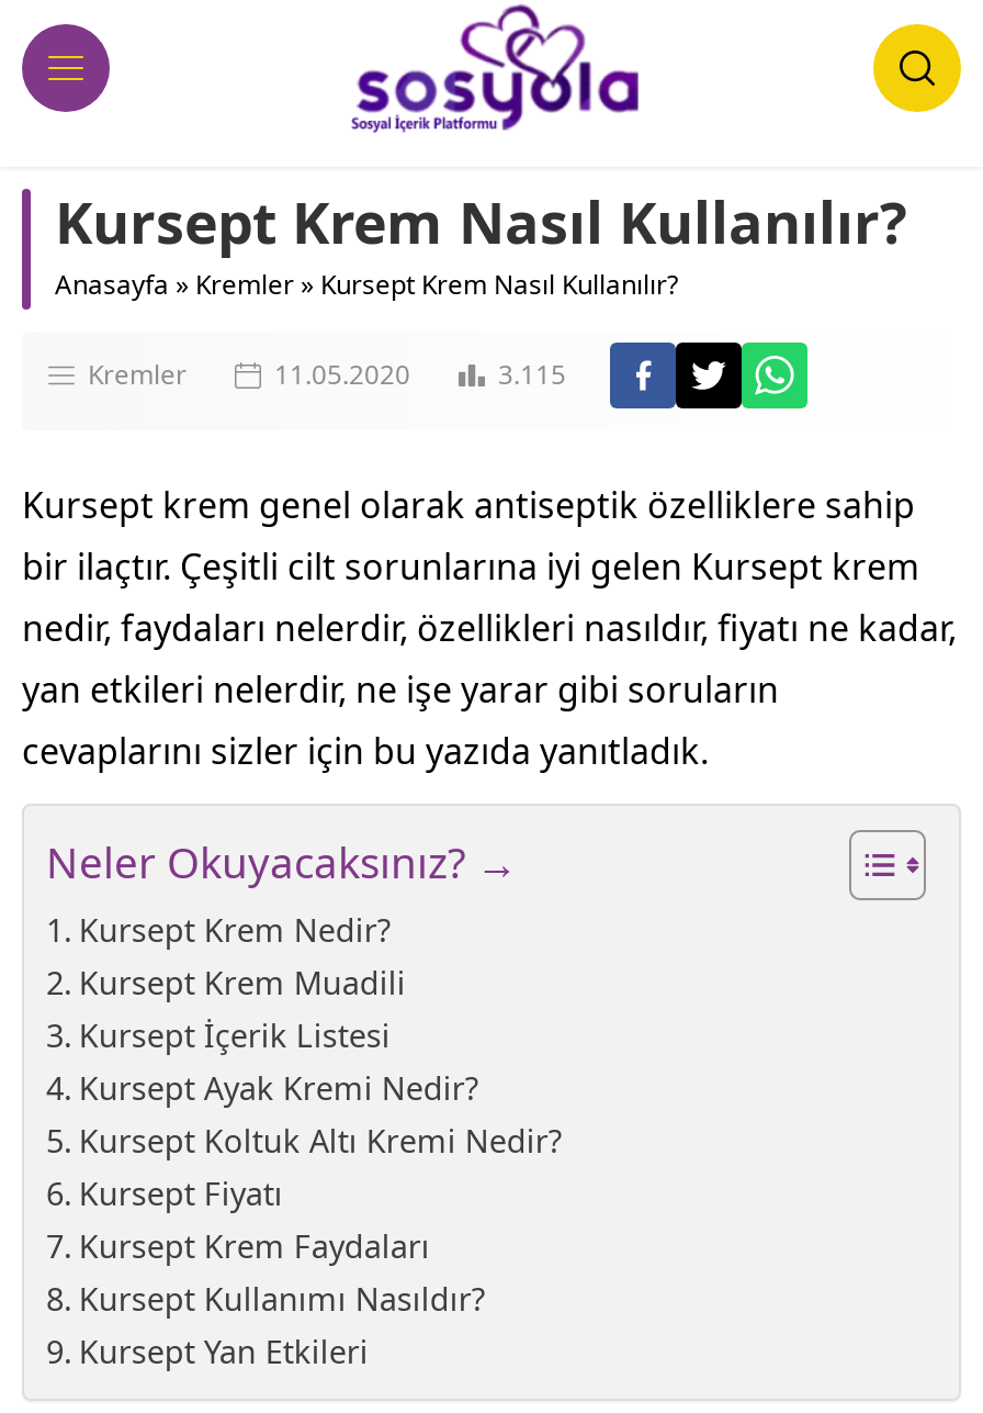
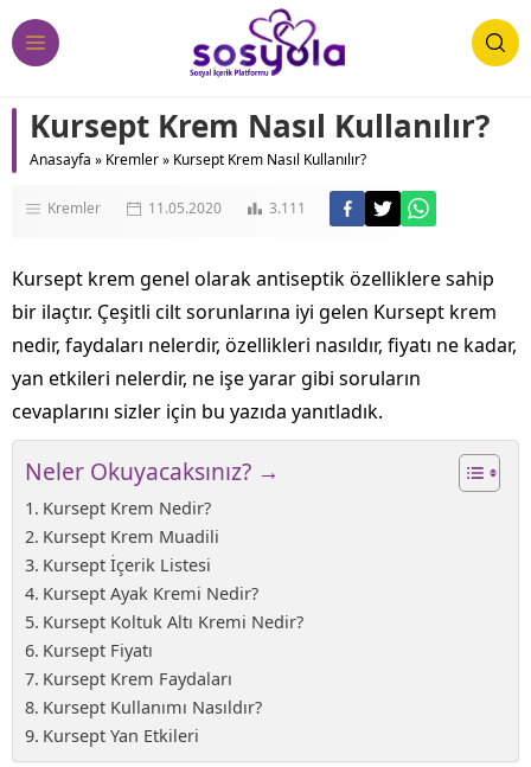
- 3.115
+ 3.111
